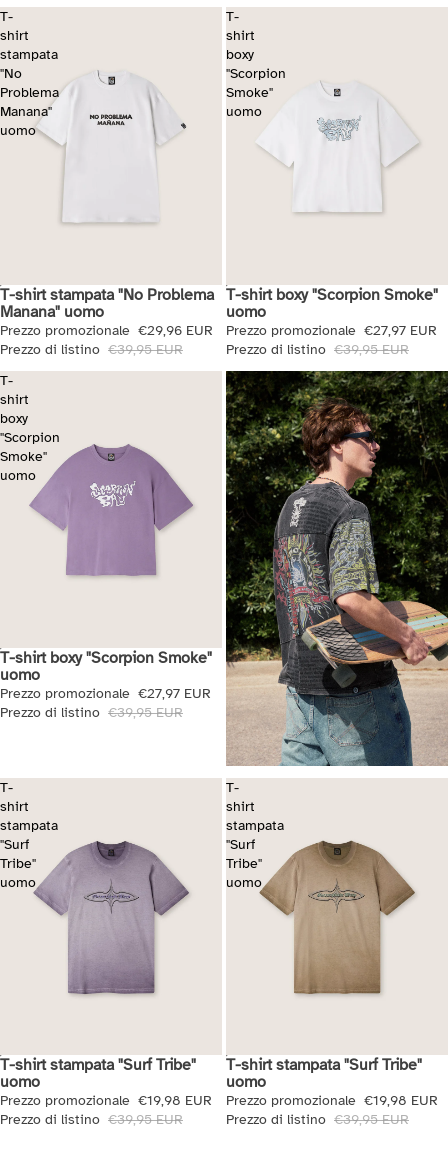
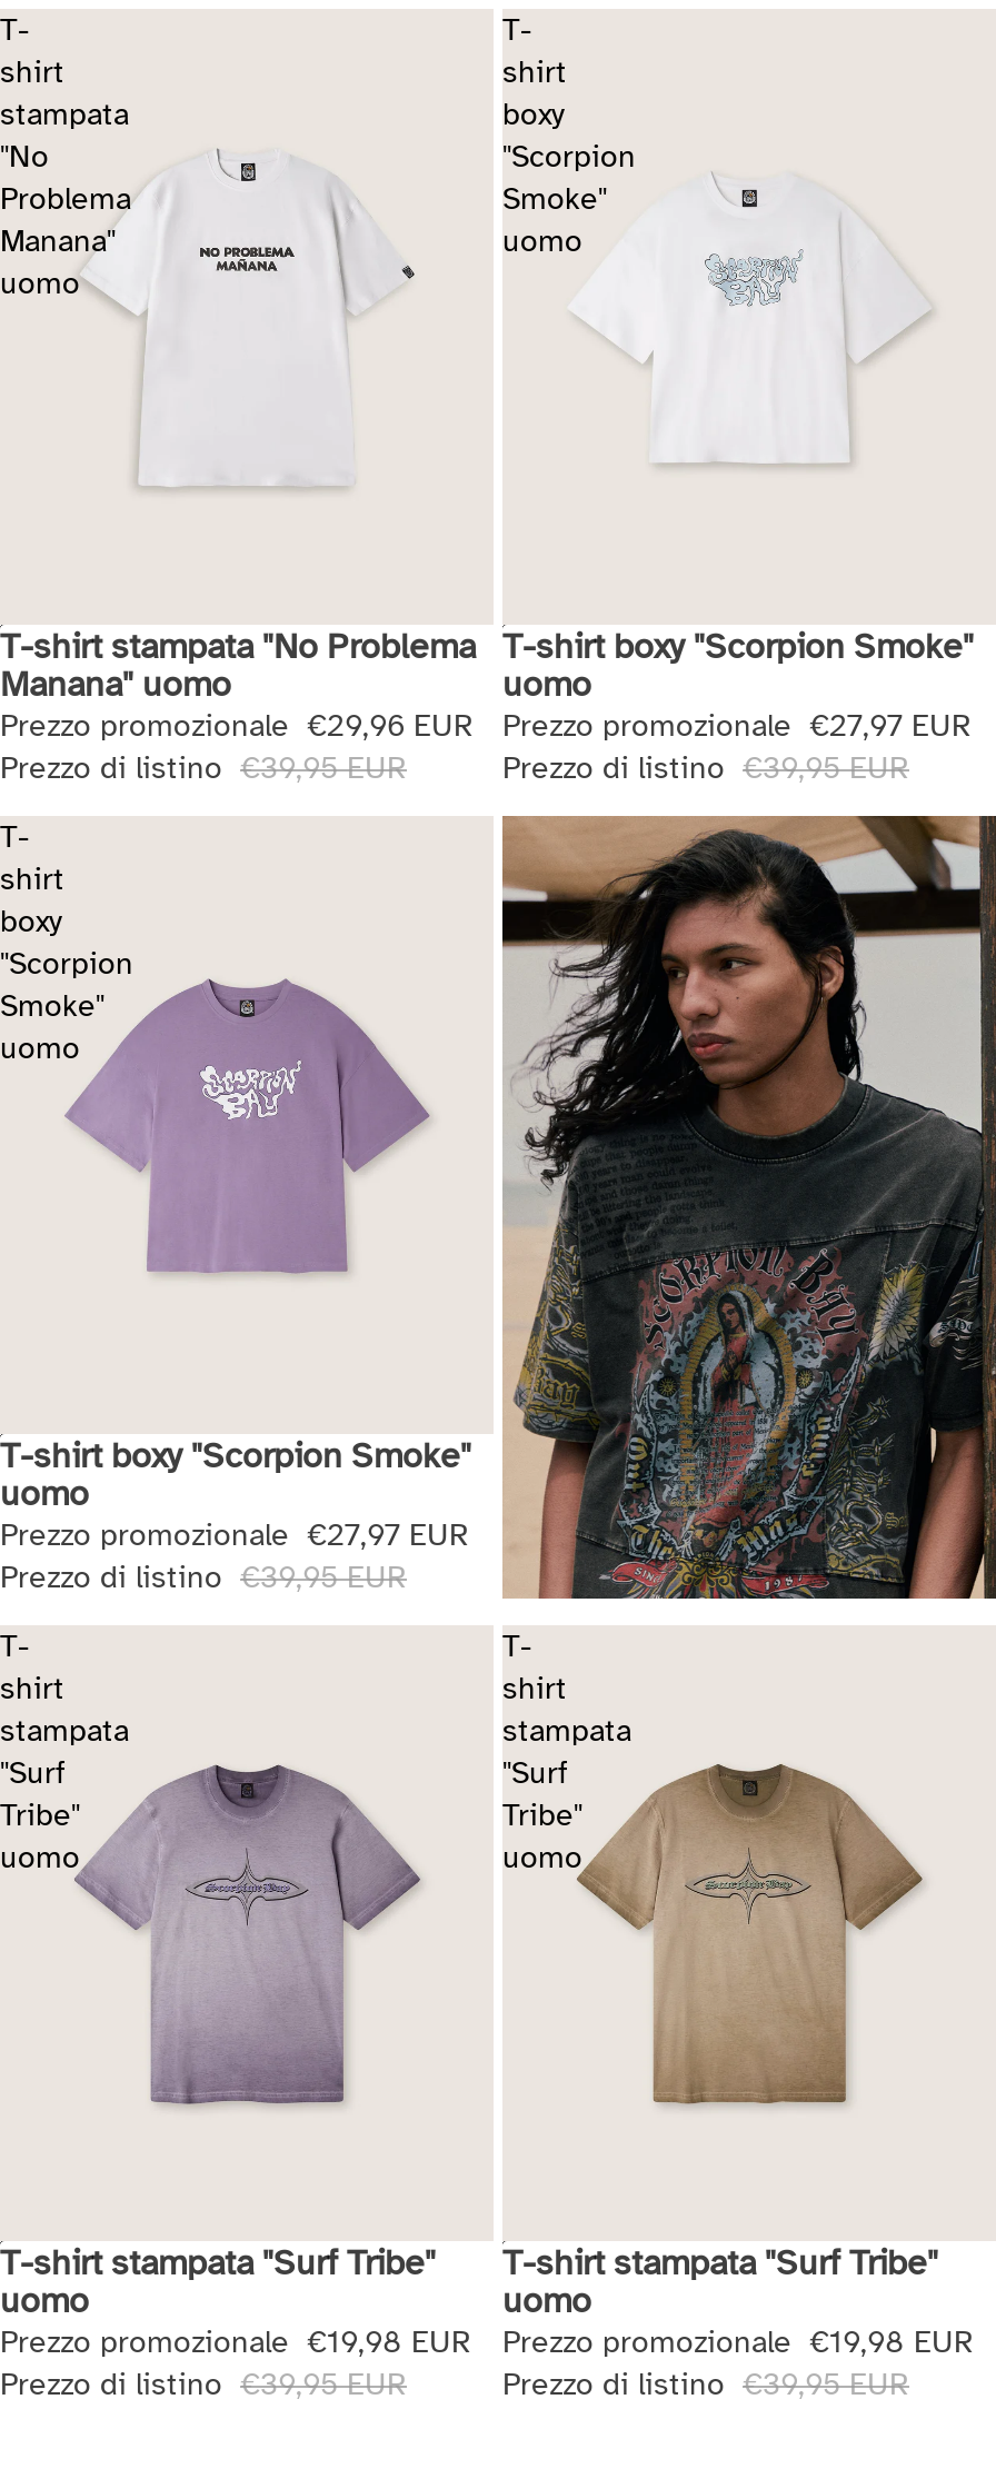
- [image]
+ [image]
